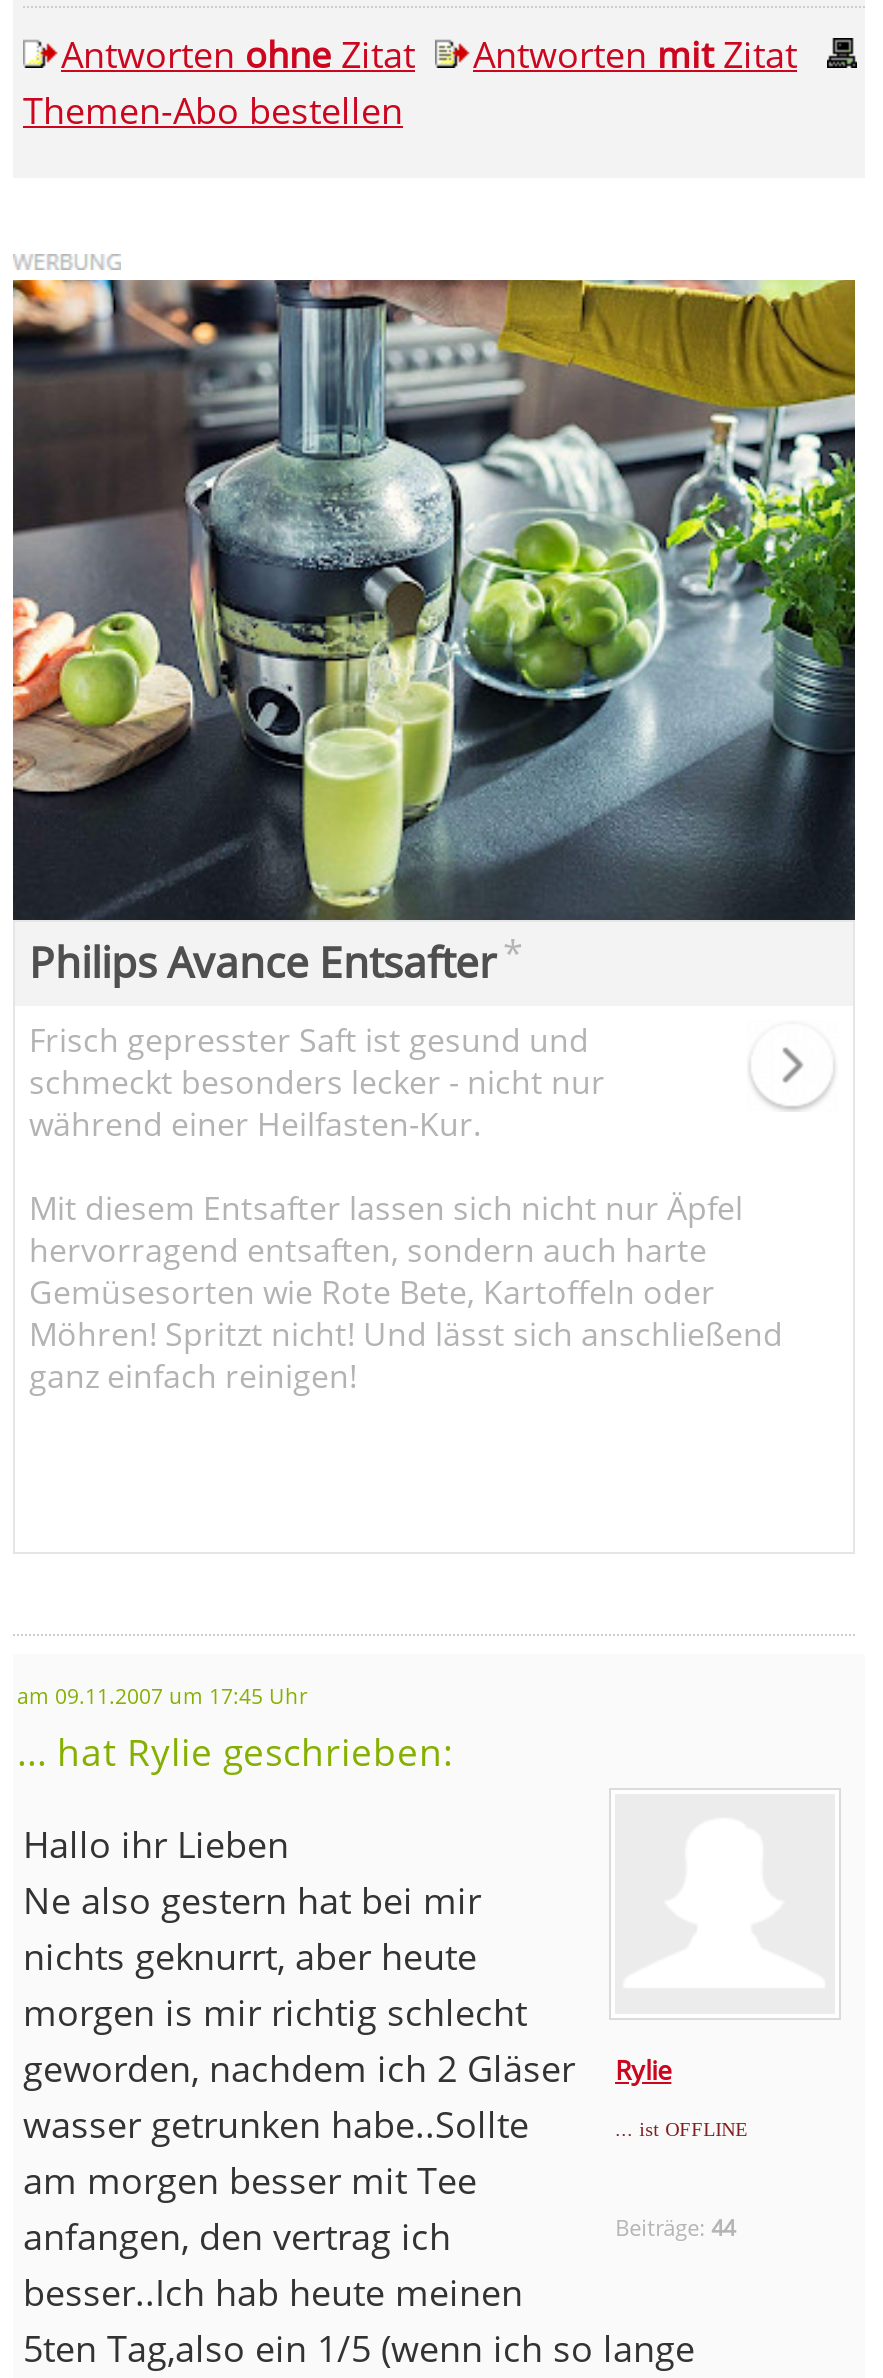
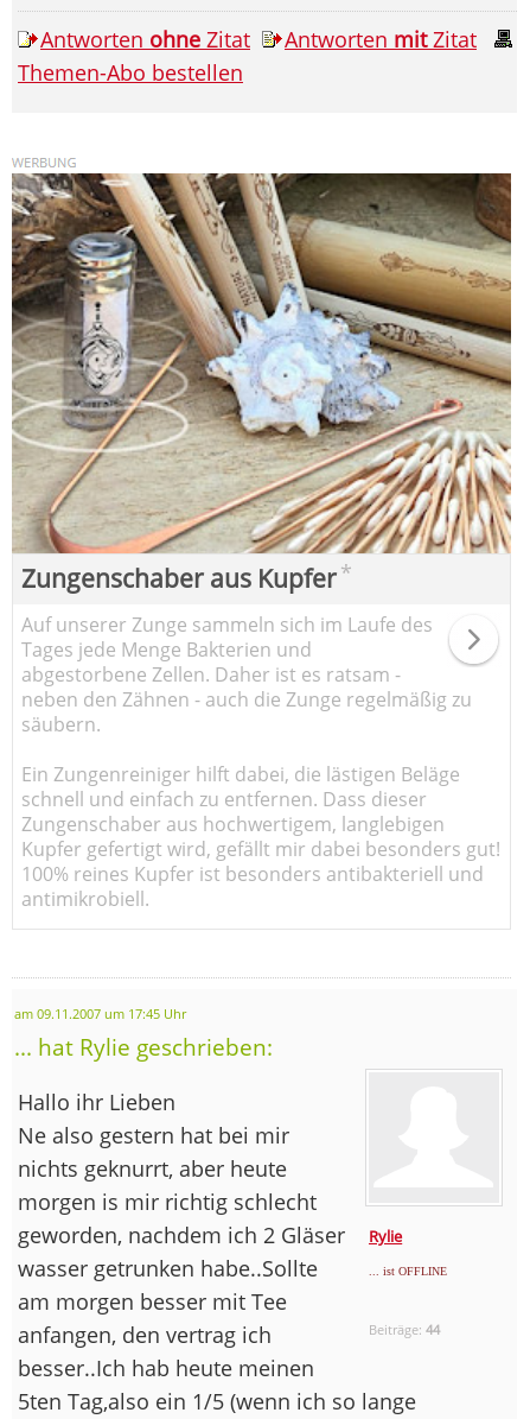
- [image]
- Philips Avance Entsafter *
+ [image]
+ Zungenschaber aus Kupfer *

- Frisch gepresster Saft ist gesund und
- schmeckt besonders lecker - nicht nur
- während einer Heilfasten-Kur.
+ Auf unserer Zunge sammeln sich im Laufe des
+ Tages jede Menge Bakterien und
+ abgestorbene Zellen. Daher ist es ratsam -
+ neben den Zähnen - auch die Zunge regelmäßig zu
+ säubern.

- Mit diesem Entsafter lassen sich nicht nur Äpfel
- hervorragend entsaften, sondern auch harte
- Gemüsesorten wie Rote Bete, Kartoffeln oder
- Möhren! Spritzt nicht! Und lässt sich anschließend
- ganz einfach reinigen!
+ Ein Zungenreiniger hilft dabei, die lästigen Beläge
+ schnell und einfach zu entfernen. Dass dieser
+ Zungenschaber aus hochwertigem, langlebigen
+ Kupfer gefertigt wird, gefällt mir dabei besonders gut!
+ 100% reines Kupfer ist besonders antibakteriell und
+ antimikrobiell.
